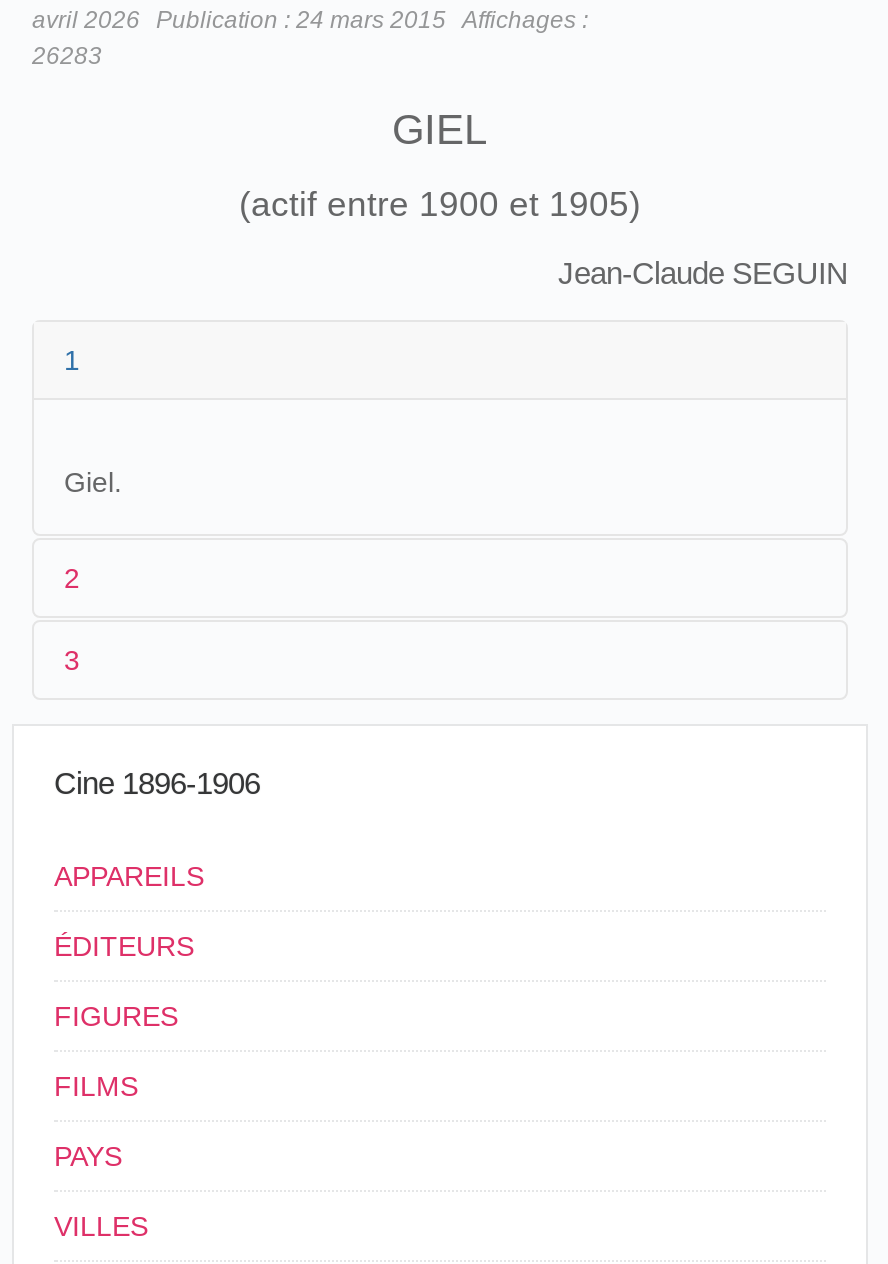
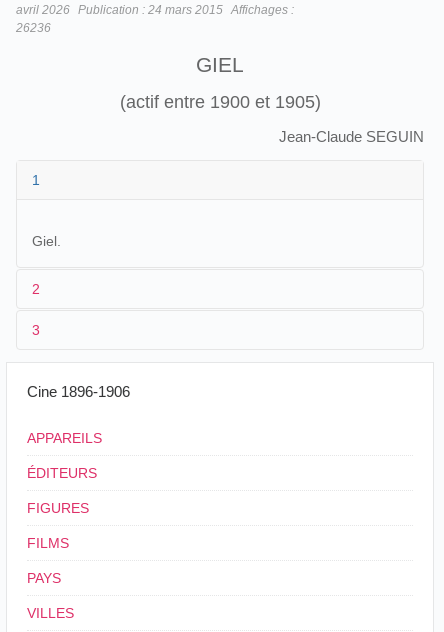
- 26283
+ 26236
